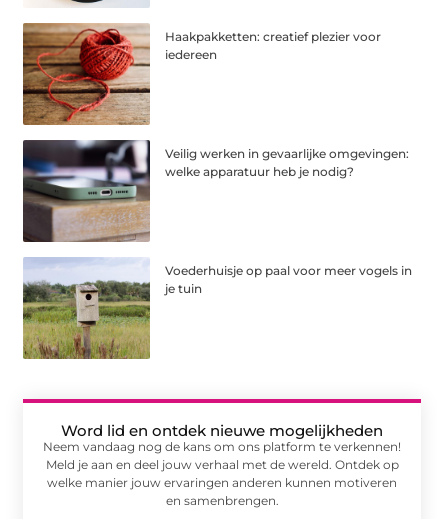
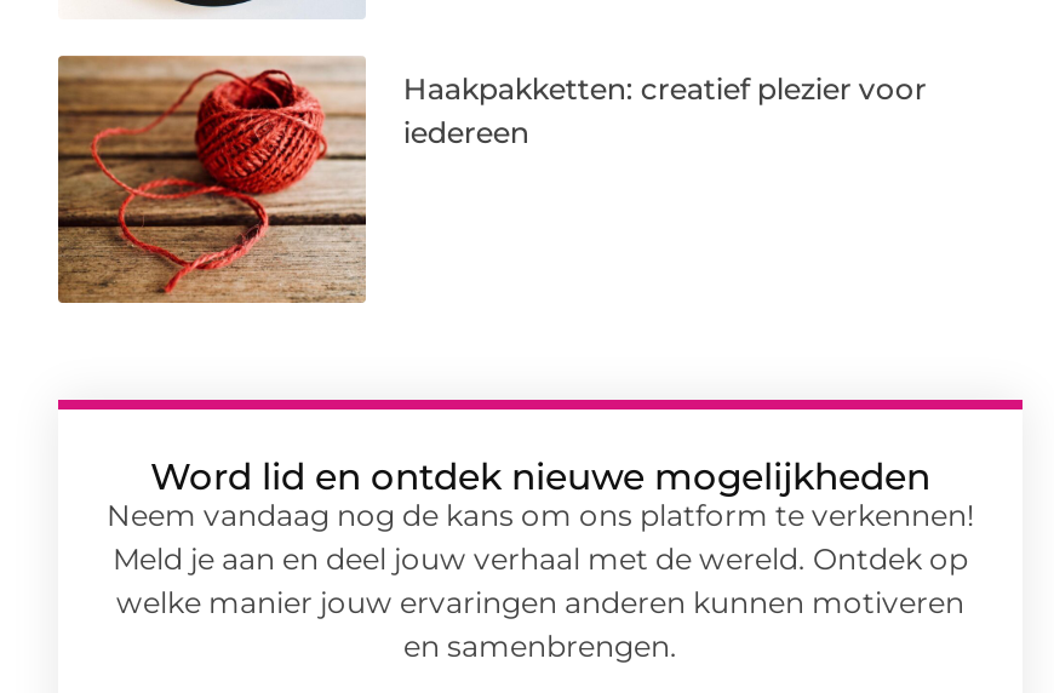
- [image]
- Veilig werken in gevaarlijke omgevingen:
- welke apparatuur heb je nodig?

- [image]
- Voederhuisje op paal voor meer vogels in
- je tuin
